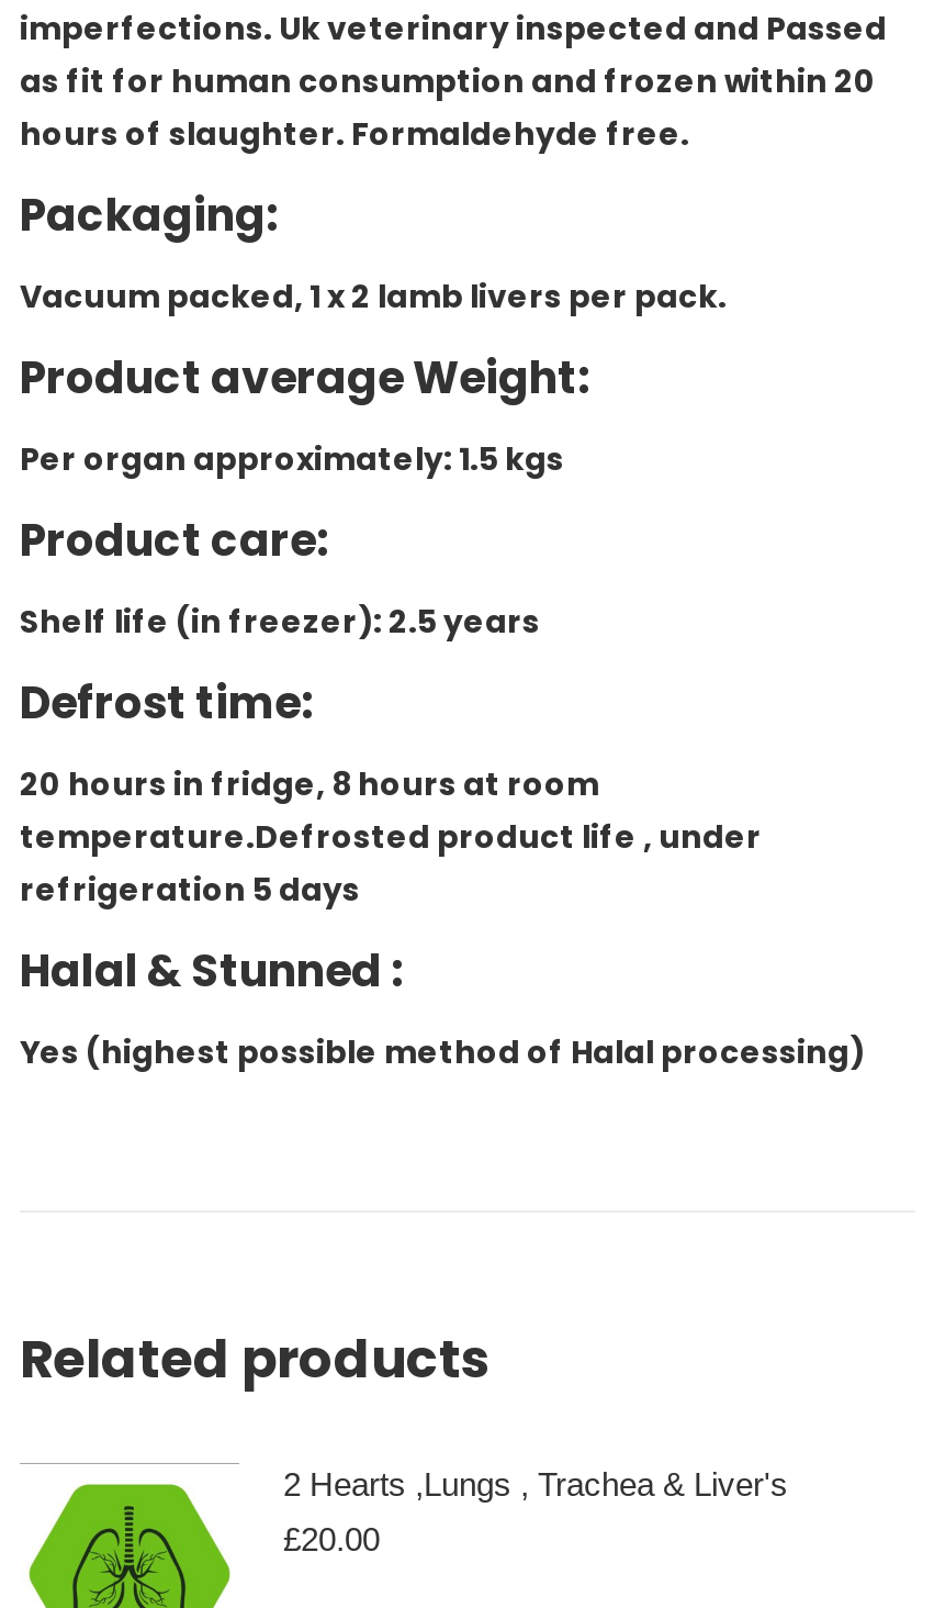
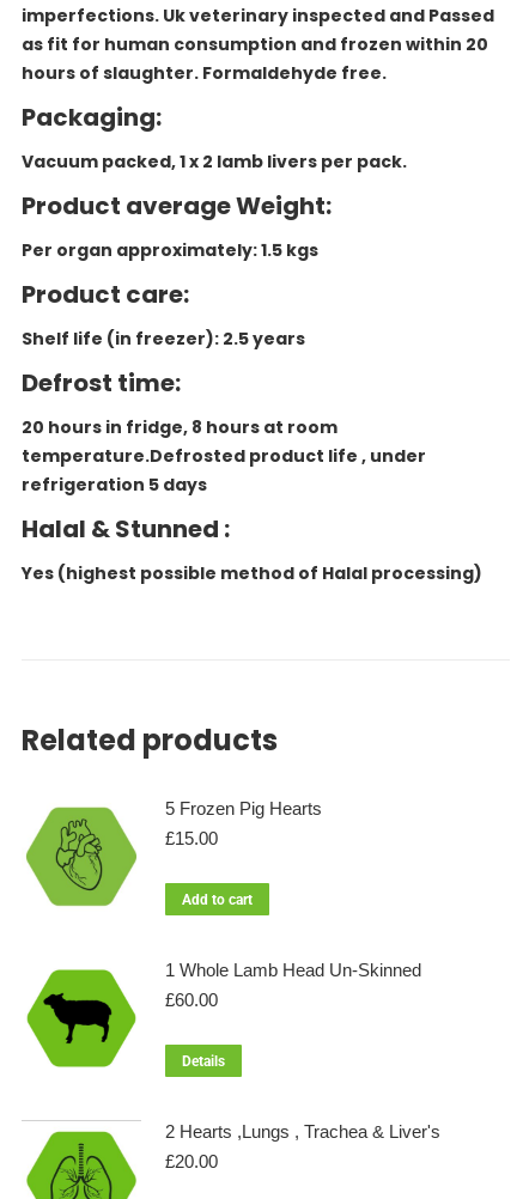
+ [image]
+ 1 Whole Lamb Head Un-Skinned
+ £60.00
+ Details

+ [image]
+ 5 Frozen Pig Hearts
+ £15.00
+ Add to cart
